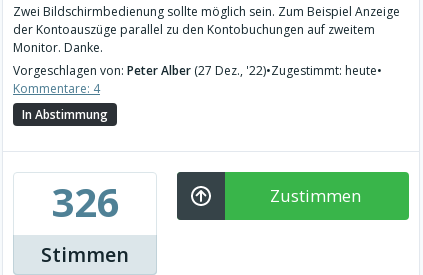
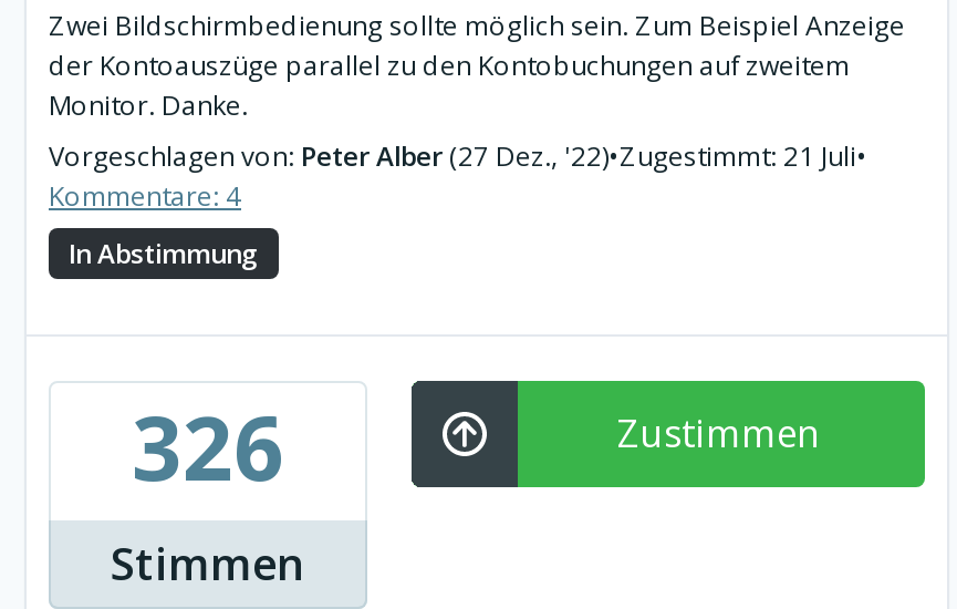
- Vorgeschlagen von: Peter Alber (27 Dez., '22)•Zugestimmt: heute•
+ Vorgeschlagen von: Peter Alber (27 Dez., '22)•Zugestimmt: 21 Juli•
